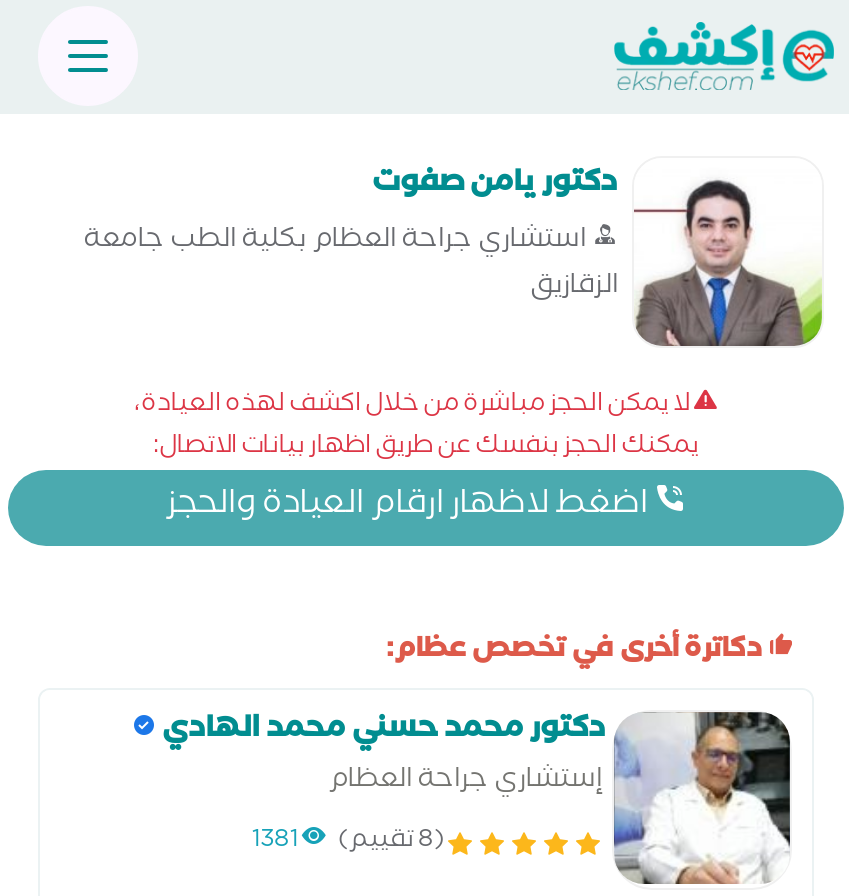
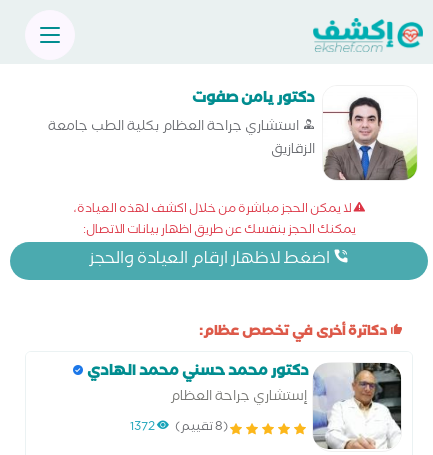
- 1381
+ 1372
